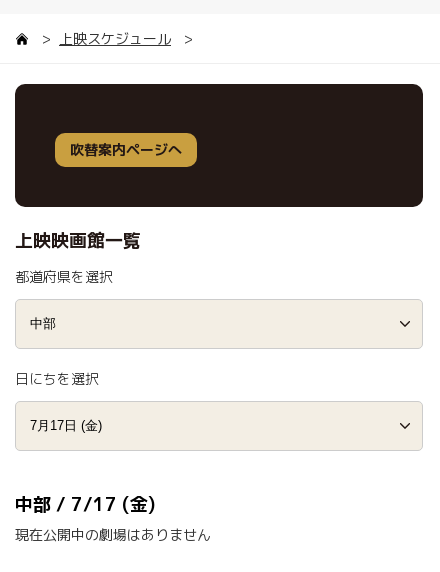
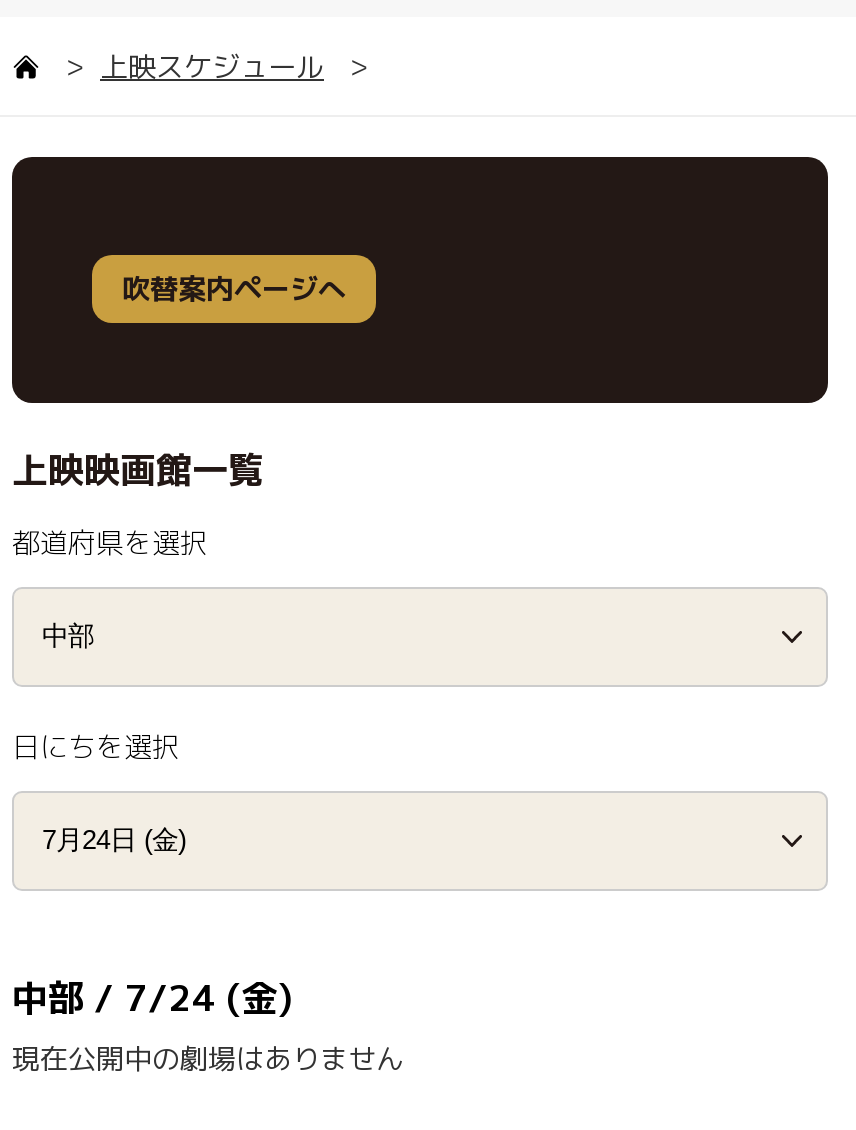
- 中部 / 7/17 (金)
+ 中部 / 7/24 (金)
